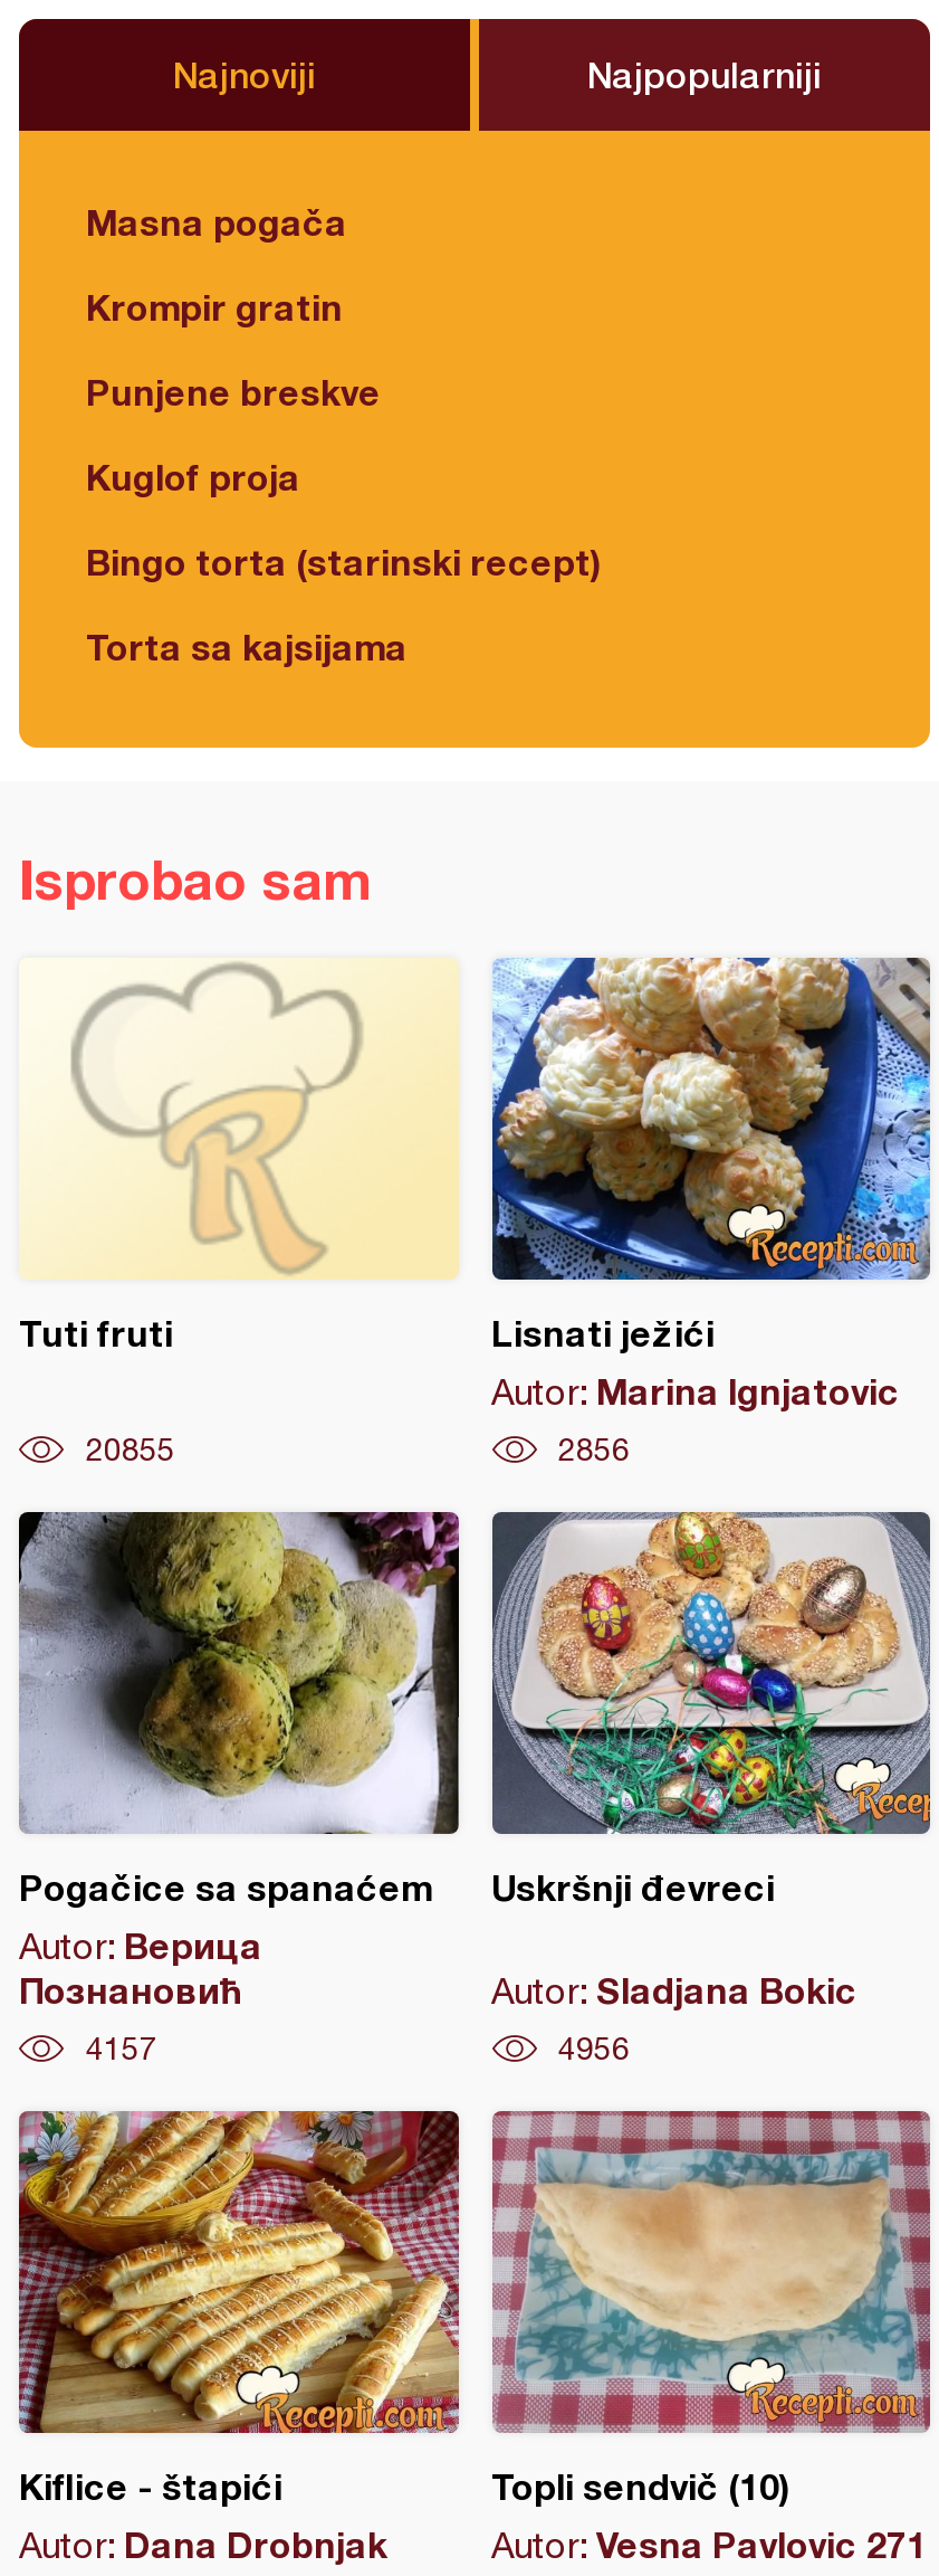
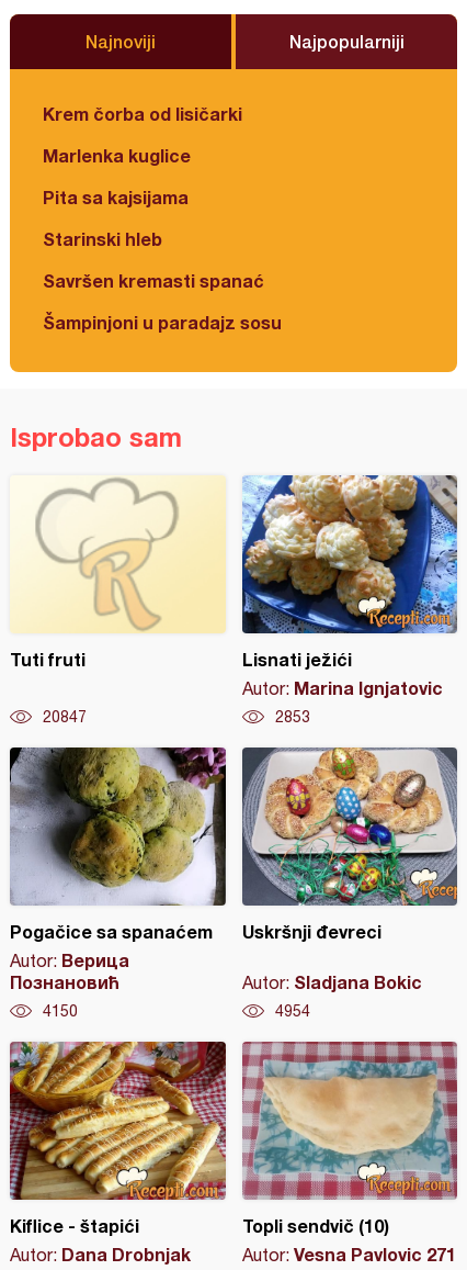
- Masna pogača
+ Krem čorba od lisičarki

- Krompir gratin
+ Marlenka kuglice

- Punjene breskve
+ Pita sa kajsijama

- Kuglof proja
+ Starinski hleb

- Bingo torta (starinski recept)
+ Savršen kremasti spanać

- Torta sa kajsijama
+ Šampinjoni u paradajz sosu

- 20855
+ 20847

- 2856
+ 2853

- 4157
+ 4150

- 4956
+ 4954
